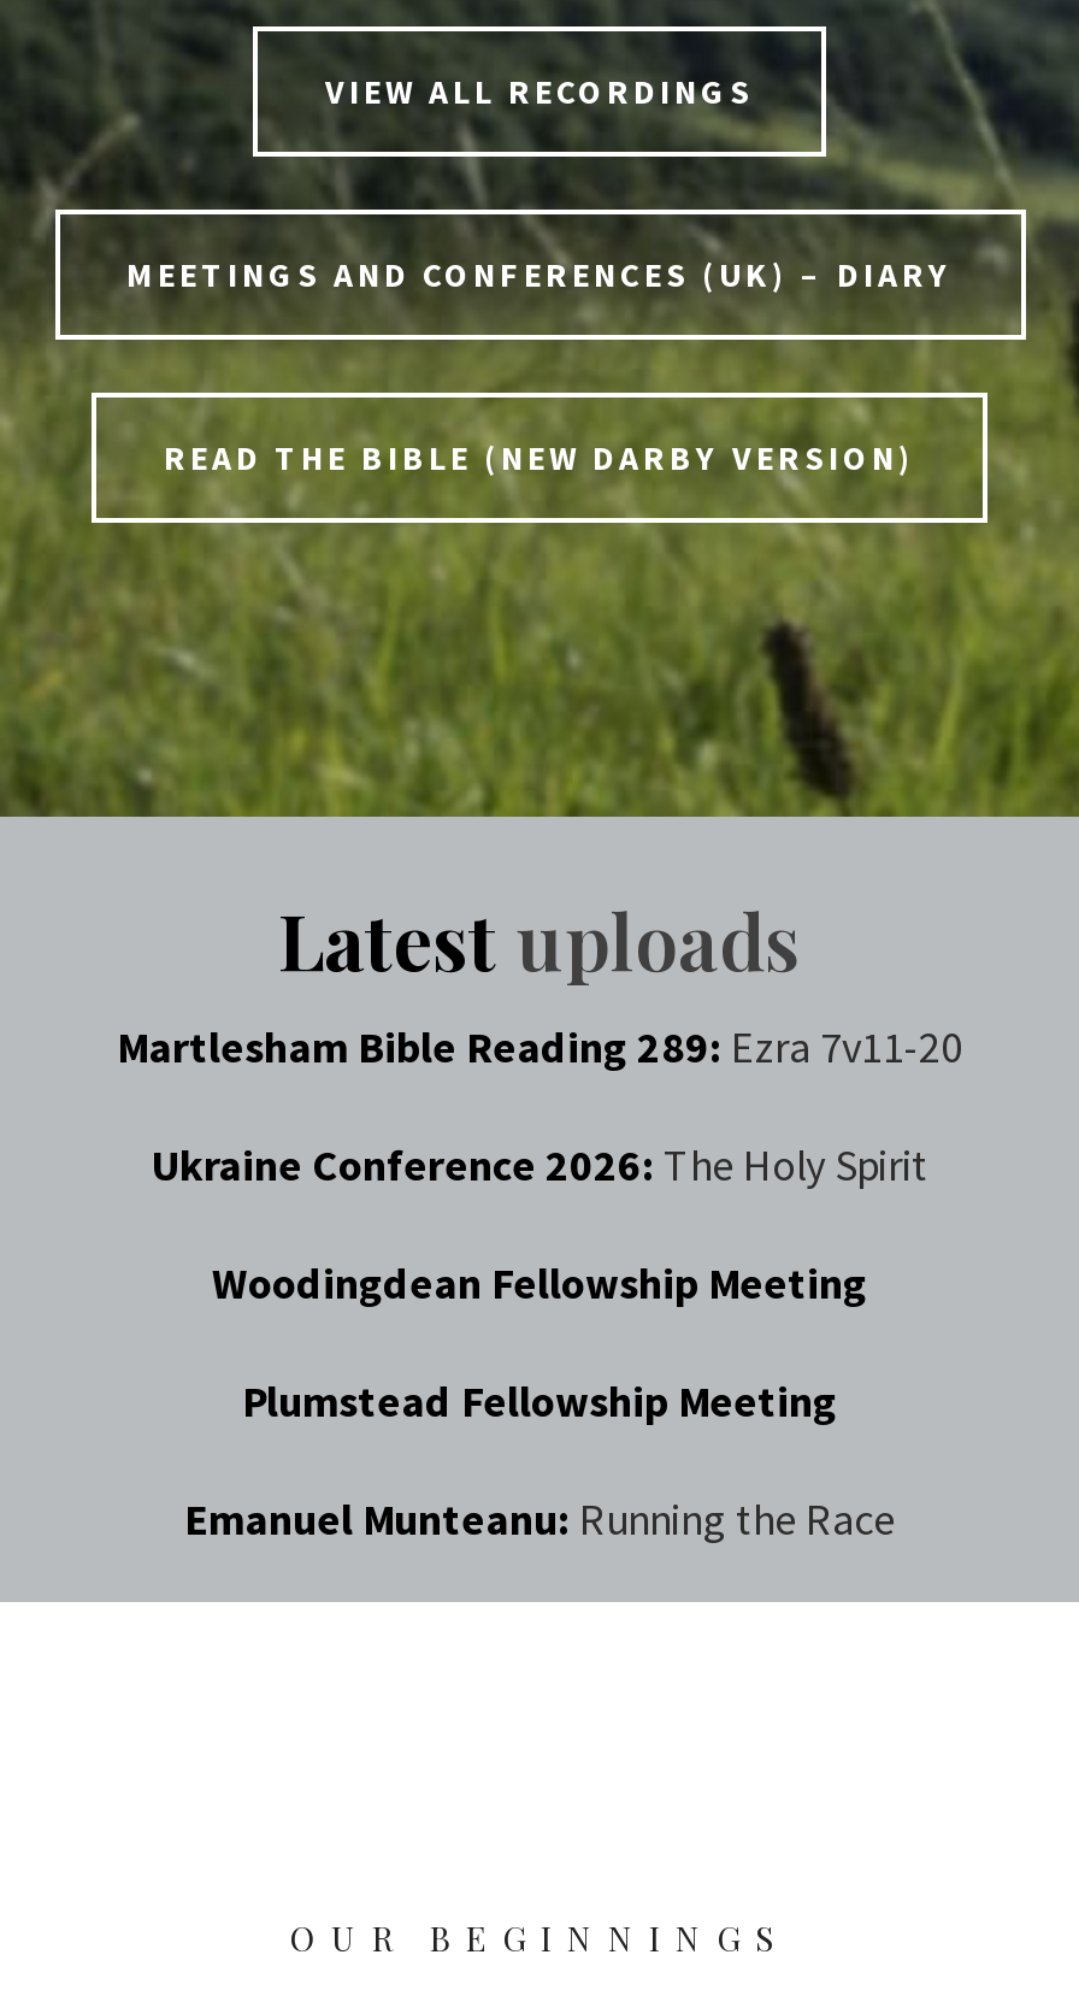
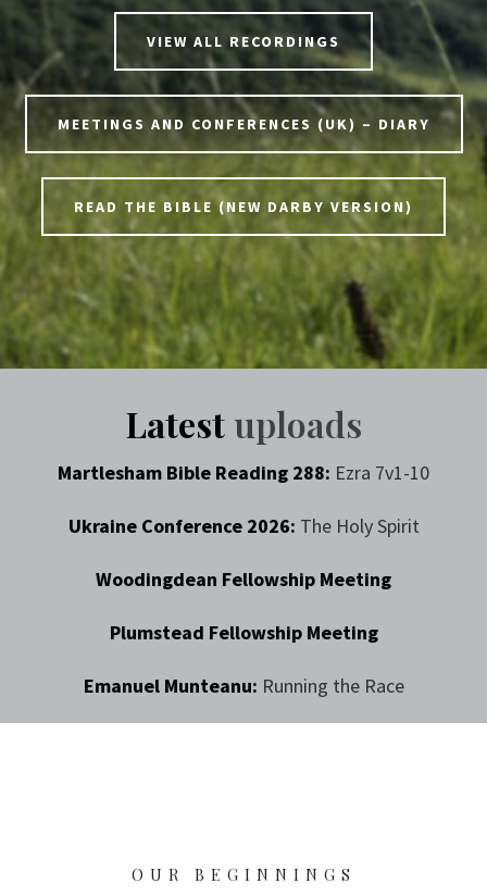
- Martlesham Bible Reading 289: Ezra 7v11-20
+ Martlesham Bible Reading 288: Ezra 7v1-10
